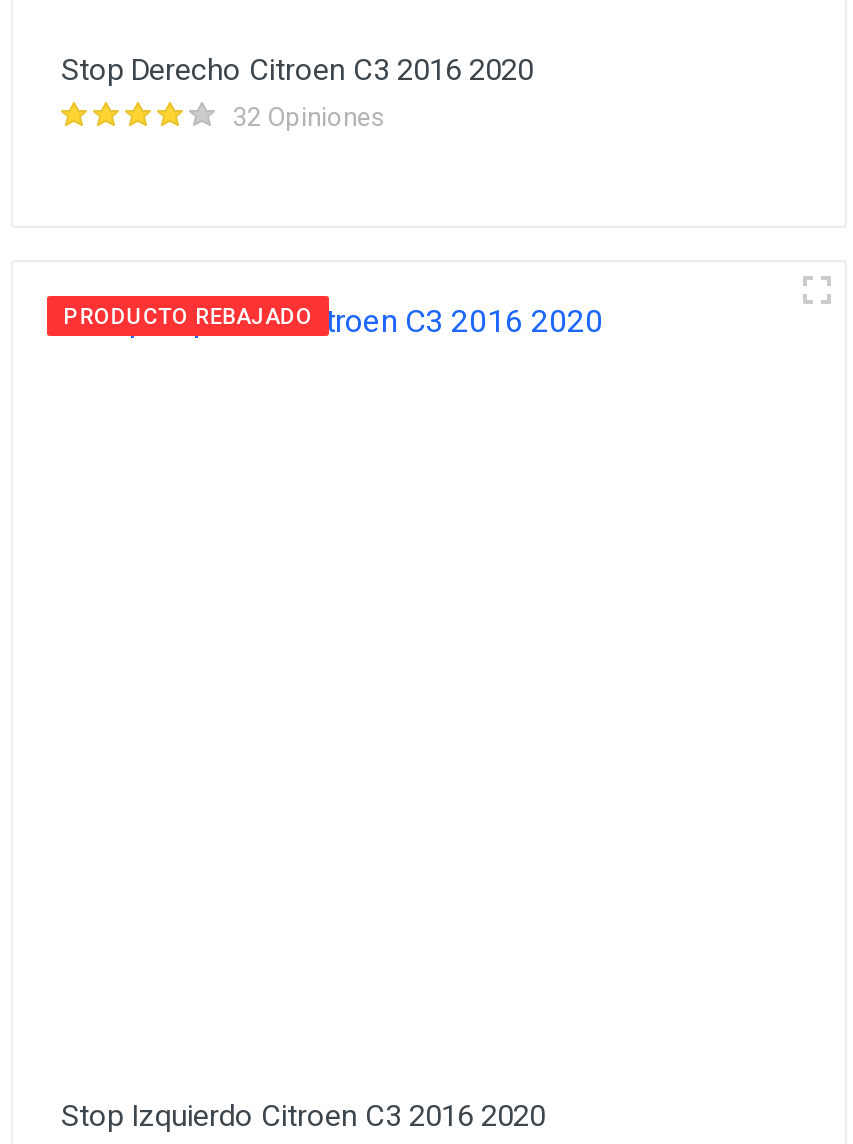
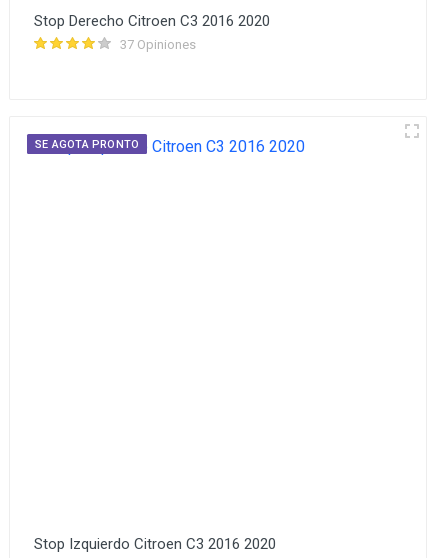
- 32 Opiniones
+ 37 Opiniones

- PRODUCTO REBAJADO
+ SE AGOTA PRONTO
